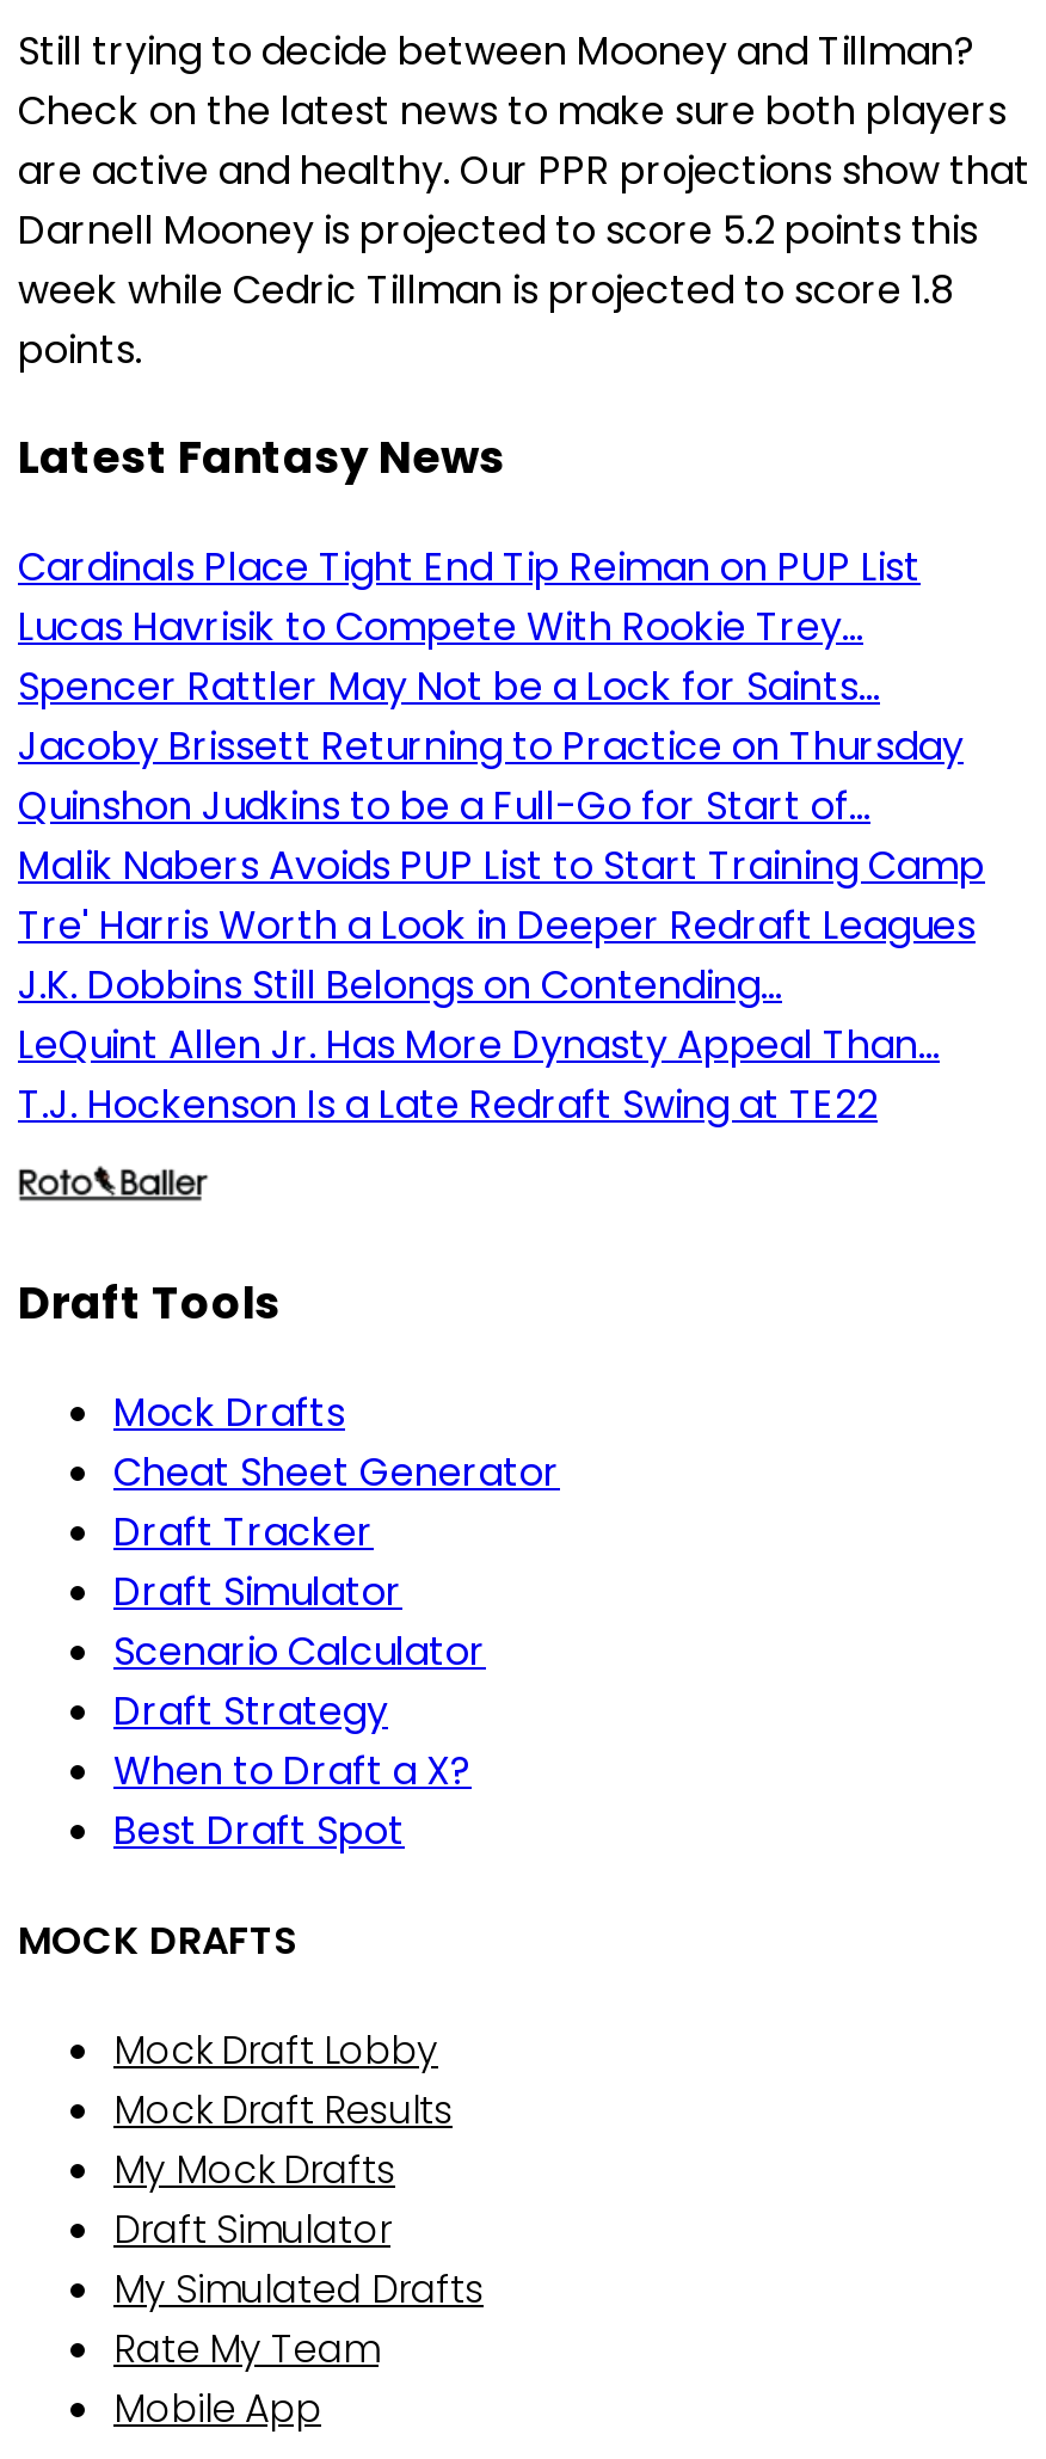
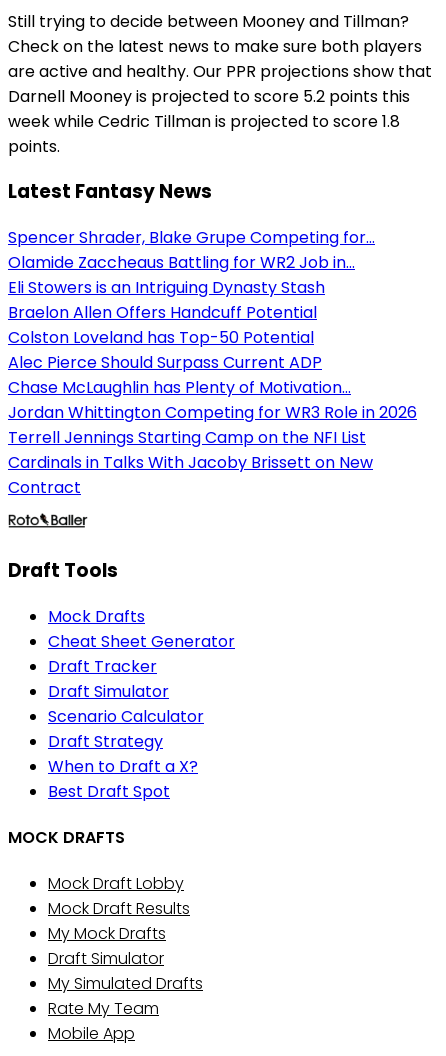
- Cardinals Place Tight End Tip Reiman on PUP List
- Lucas Havrisik to Compete With Rookie Trey...
- Spencer Rattler May Not be a Lock for Saints...
- Jacoby Brissett Returning to Practice on Thursday
- Quinshon Judkins to be a Full-Go for Start of...
- Malik Nabers Avoids PUP List to Start Training Camp
- Tre' Harris Worth a Look in Deeper Redraft Leagues
- J.K. Dobbins Still Belongs on Contending...
- LeQuint Allen Jr. Has More Dynasty Appeal Than...
- T.J. Hockenson Is a Late Redraft Swing at TE22
+ Spencer Shrader, Blake Grupe Competing for...
+ Olamide Zaccheaus Battling for WR2 Job in...
+ Eli Stowers is an Intriguing Dynasty Stash
+ Braelon Allen Offers Handcuff Potential
+ Colston Loveland has Top-50 Potential
+ Alec Pierce Should Surpass Current ADP
+ Chase McLaughlin has Plenty of Motivation...
+ Jordan Whittington Competing for WR3 Role in 2026
+ Terrell Jennings Starting Camp on the NFI List
+ Cardinals in Talks With Jacoby Brissett on New
+ Contract
